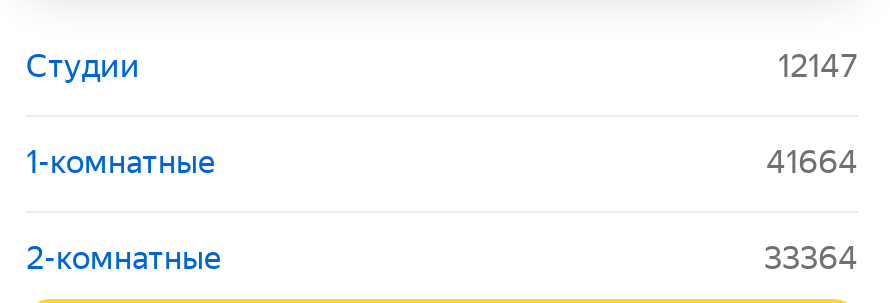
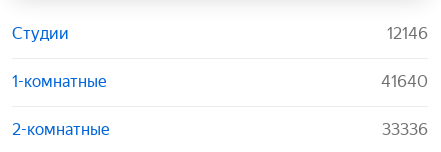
- 12147
+ 12146

- 41664
+ 41640

- 33364
+ 33336
